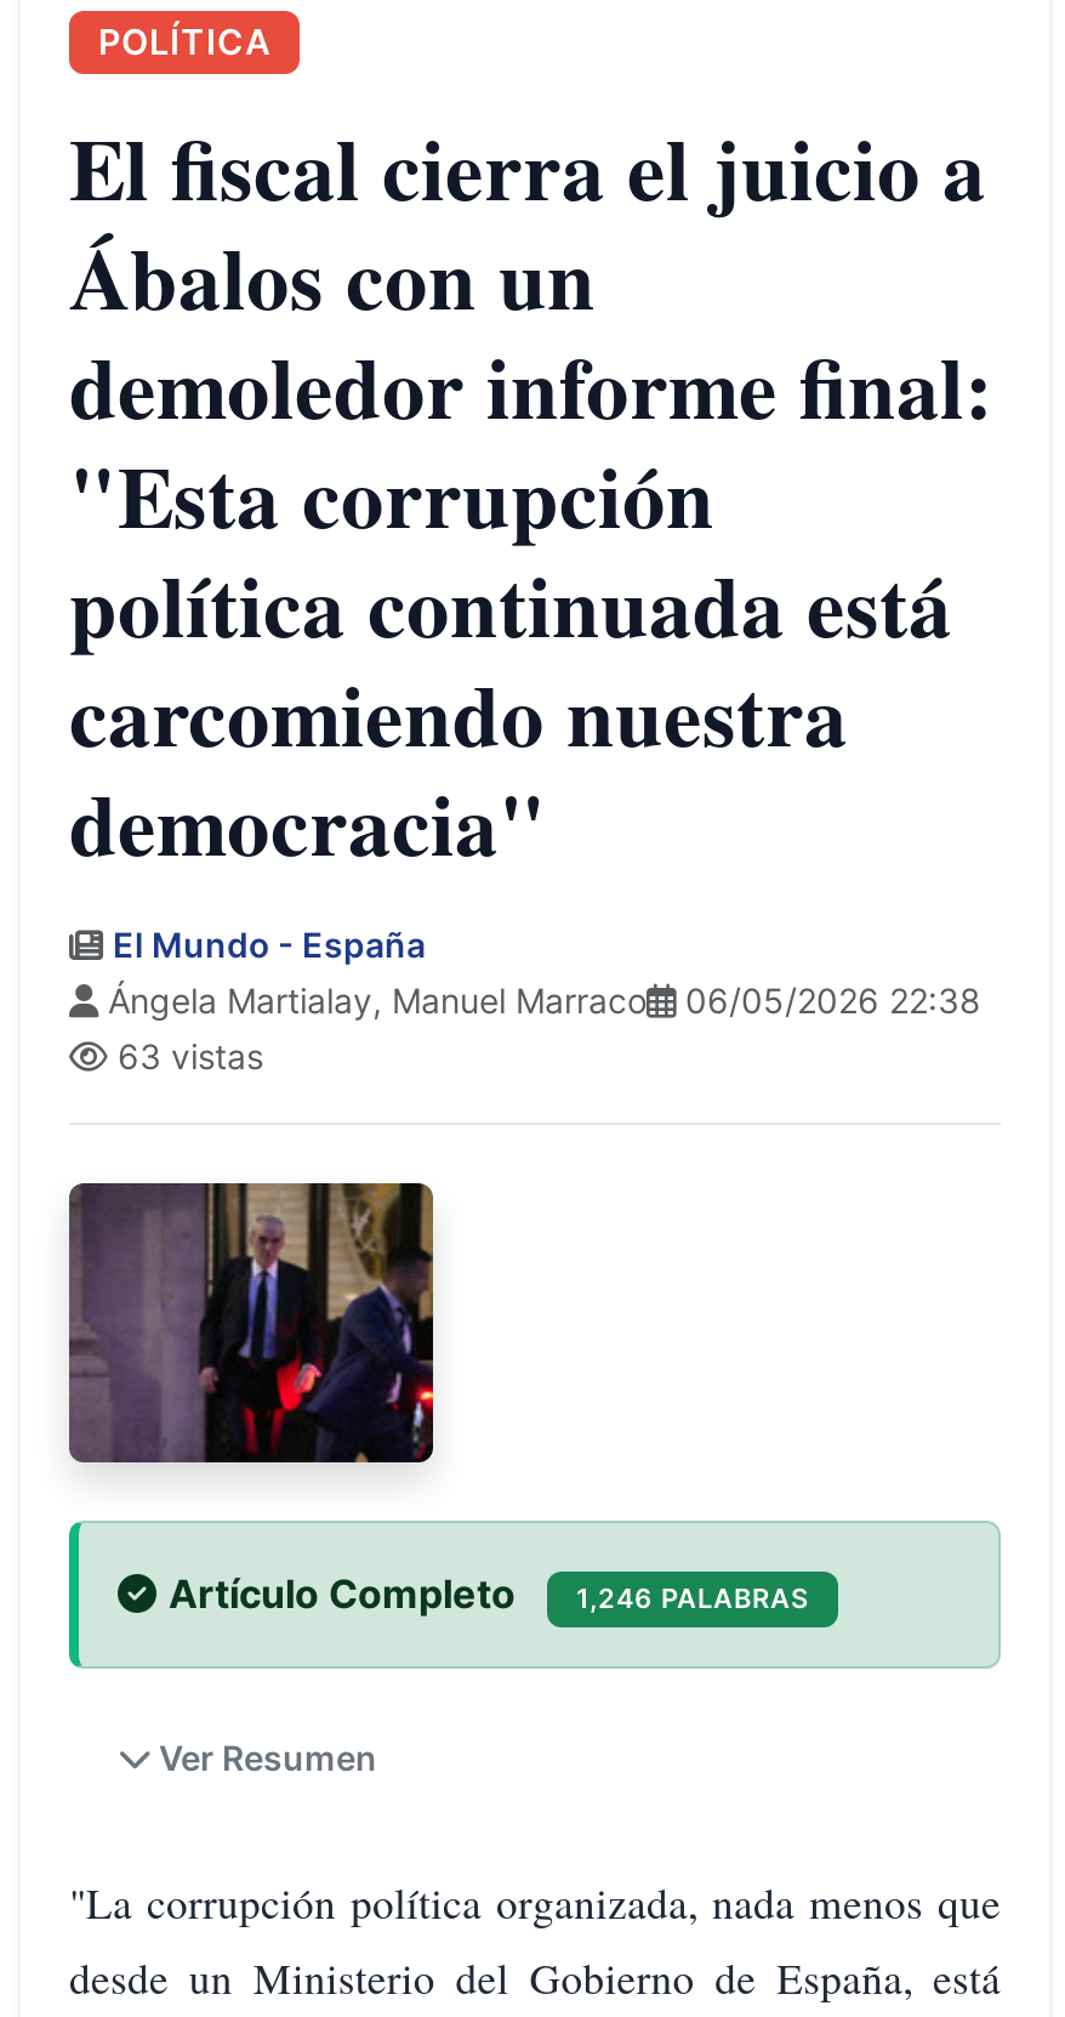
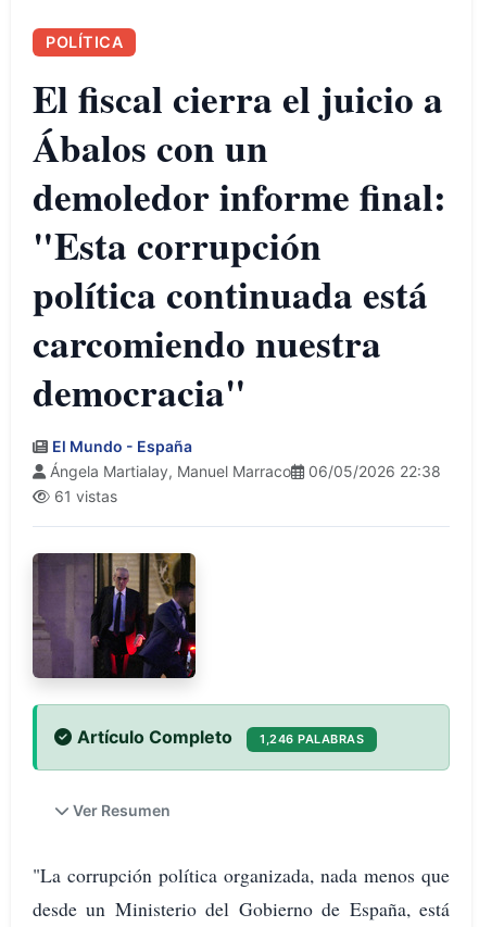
- 63 vistas
+ 61 vistas
